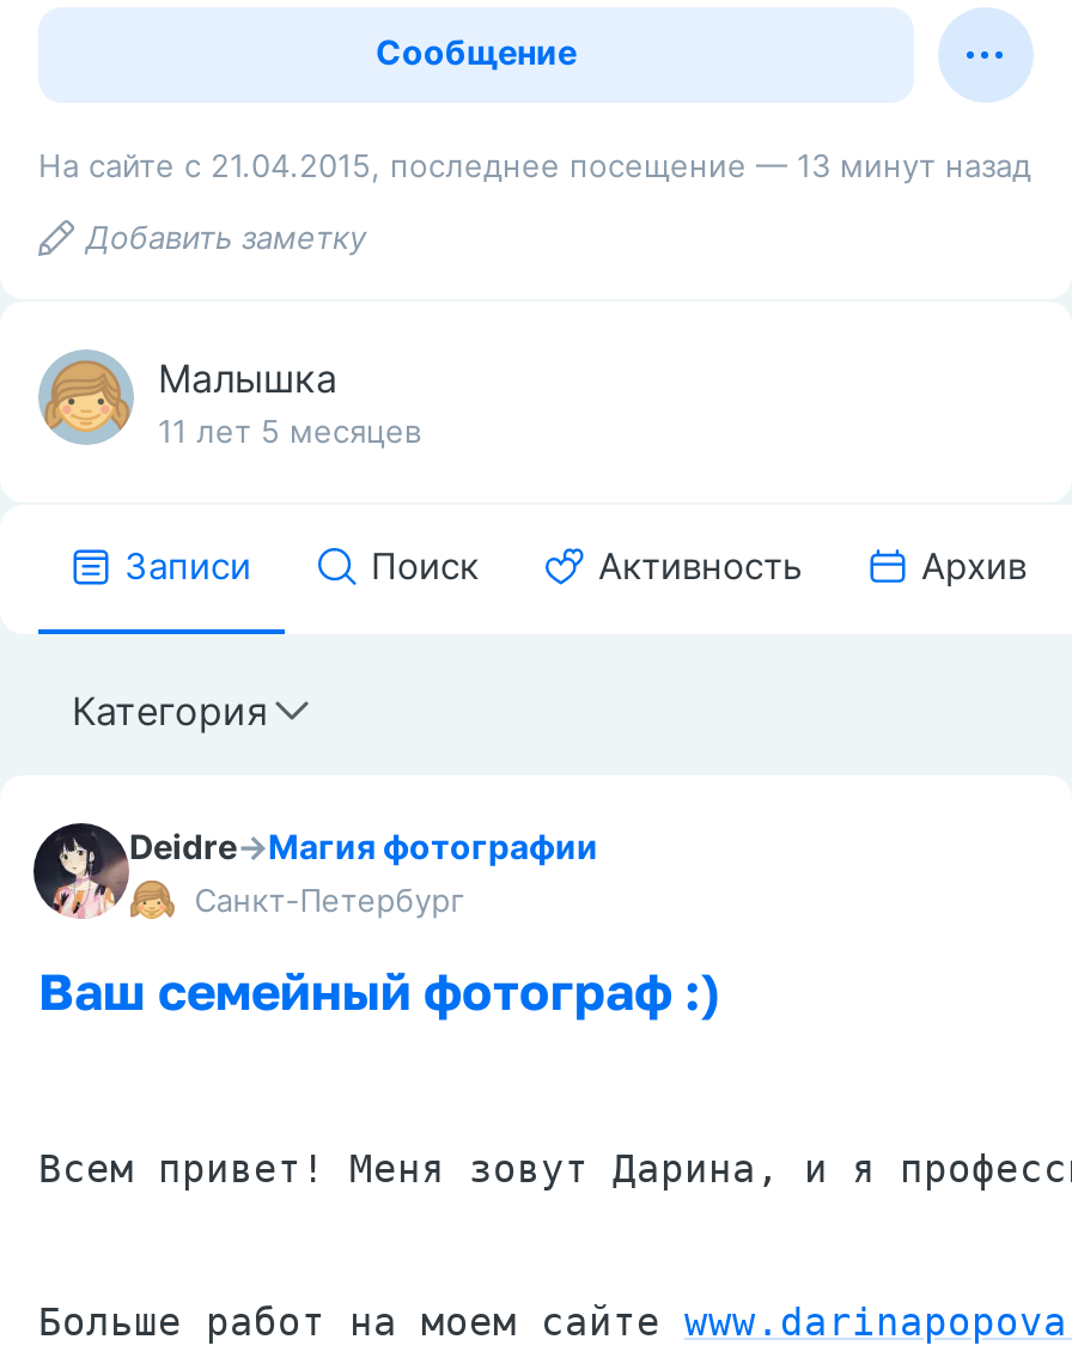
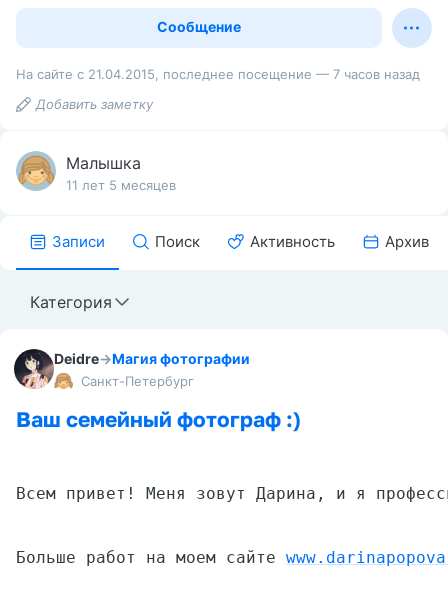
- На сайте с 21.04.2015, последнее посещение — 13 минут назад
+ На сайте с 21.04.2015, последнее посещение — 7 часов назад
